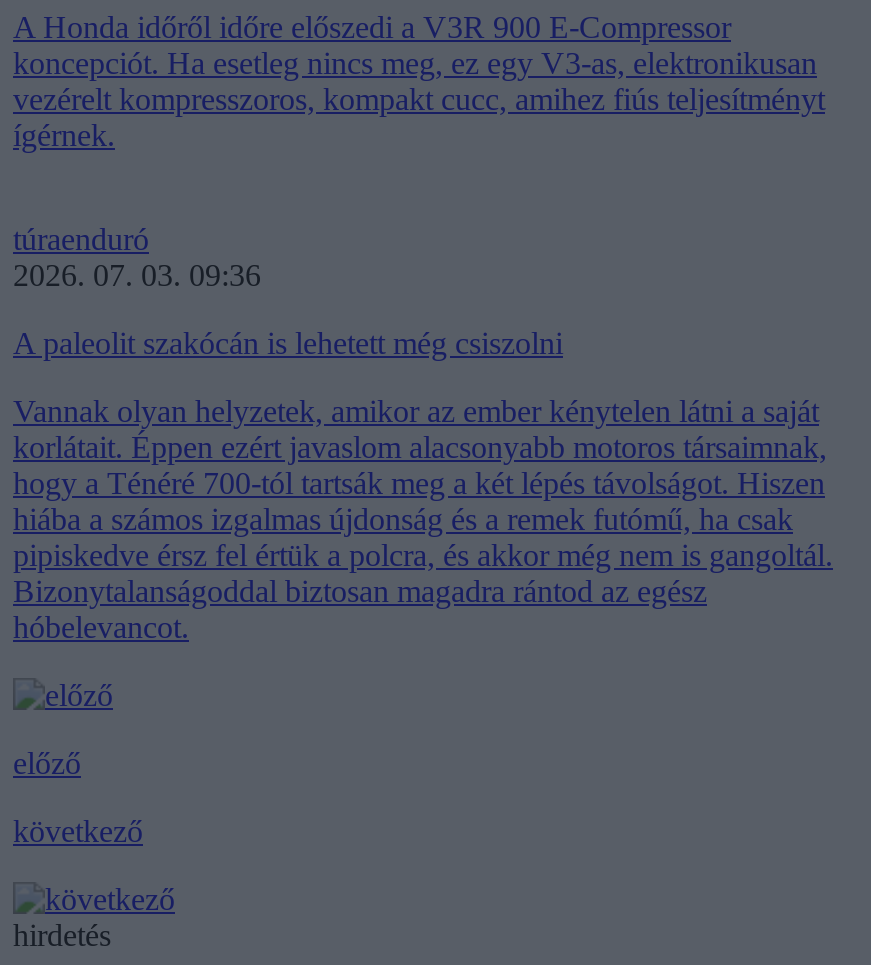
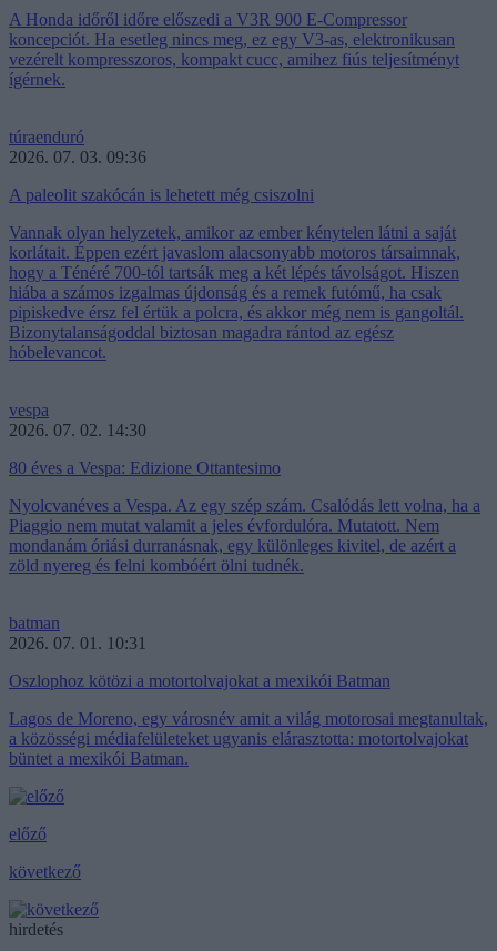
+ vespa
+ 2026. 07. 02. 14:30
+ 80 éves a Vespa: Edizione Ottantesimo
+ Nyolcvanéves a Vespa. Az egy szép szám. Csalódás lett volna, ha a
+ Piaggio nem mutat valamit a jeles évfordulóra. Mutatott. Nem
+ mondanám óriási durranásnak, egy különleges kivitel, de azért a
+ zöld nyereg és felni kombóért ölni tudnék.
+ batman
+ 2026. 07. 01. 10:31
+ Oszlophoz kötözi a motortolvajokat a mexikói Batman
+ Lagos de Moreno, egy városnév amit a világ motorosai megtanultak,
+ a közösségi médiafelületeket ugyanis elárasztotta: motortolvajokat
+ büntet a mexikói Batman.
